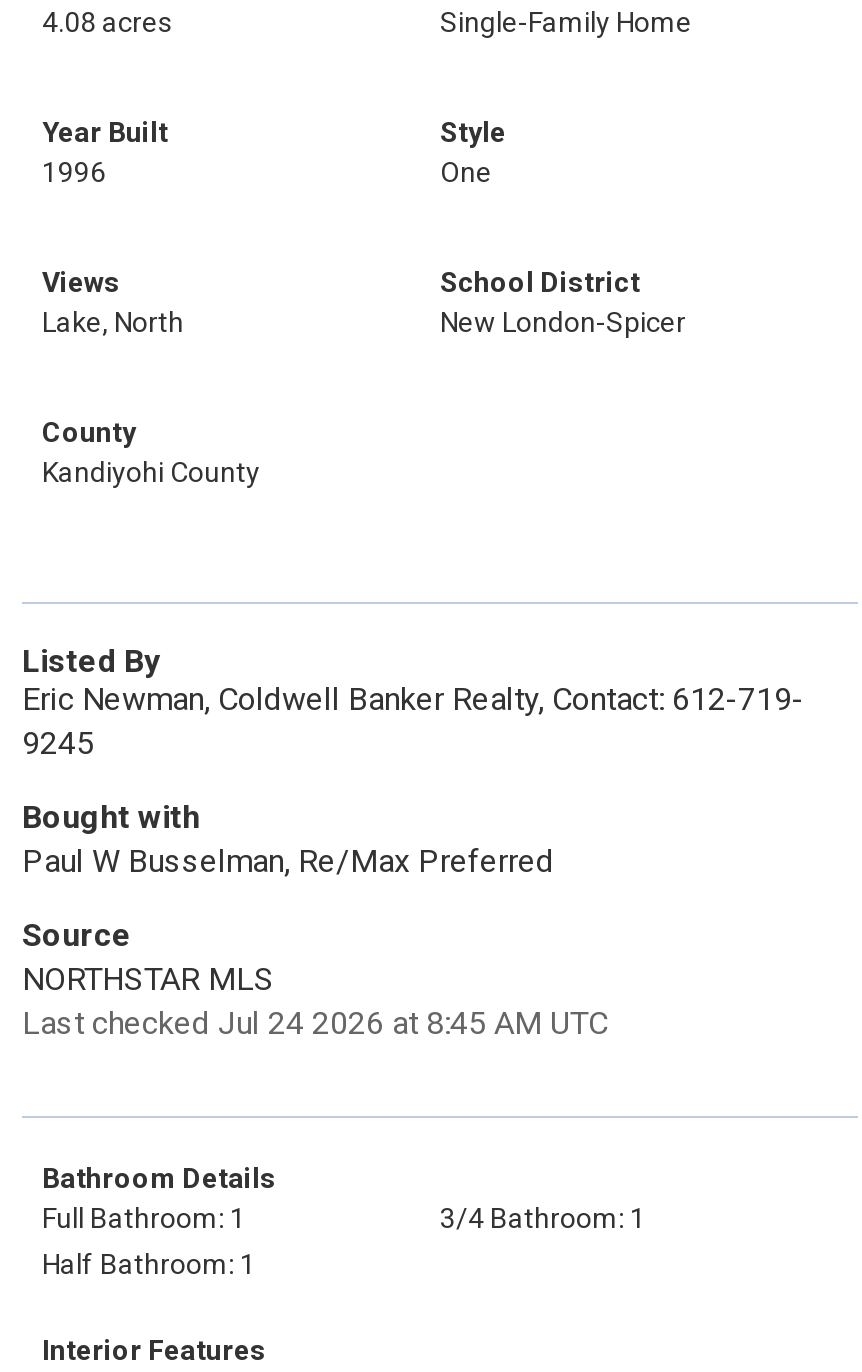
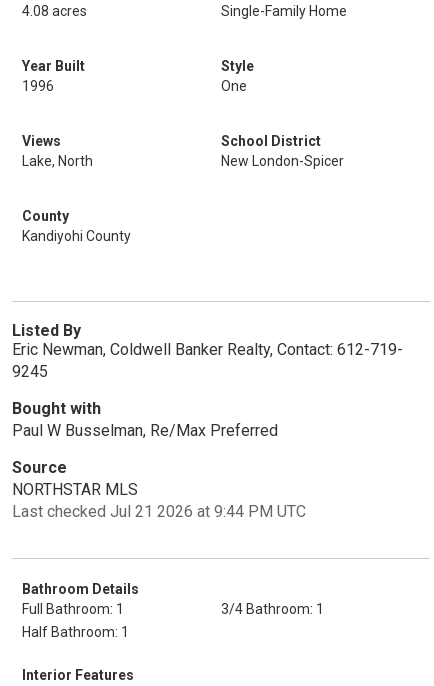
- Last checked Jul 24 2026 at 8:45 AM UTC
+ Last checked Jul 21 2026 at 9:44 PM UTC
